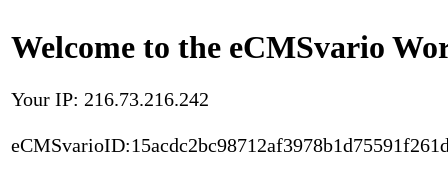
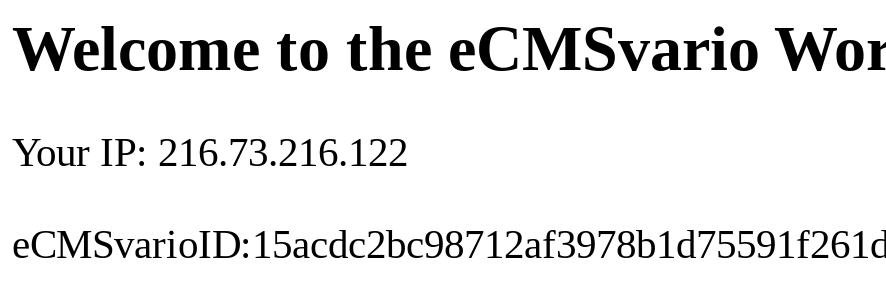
- Your IP: 216.73.216.242
+ Your IP: 216.73.216.122
